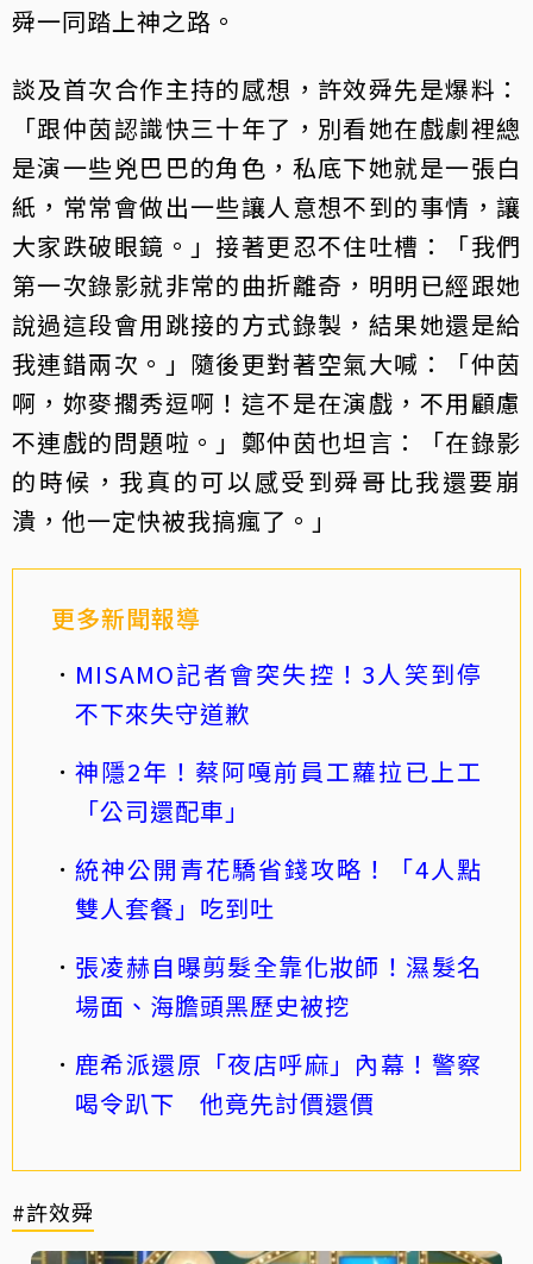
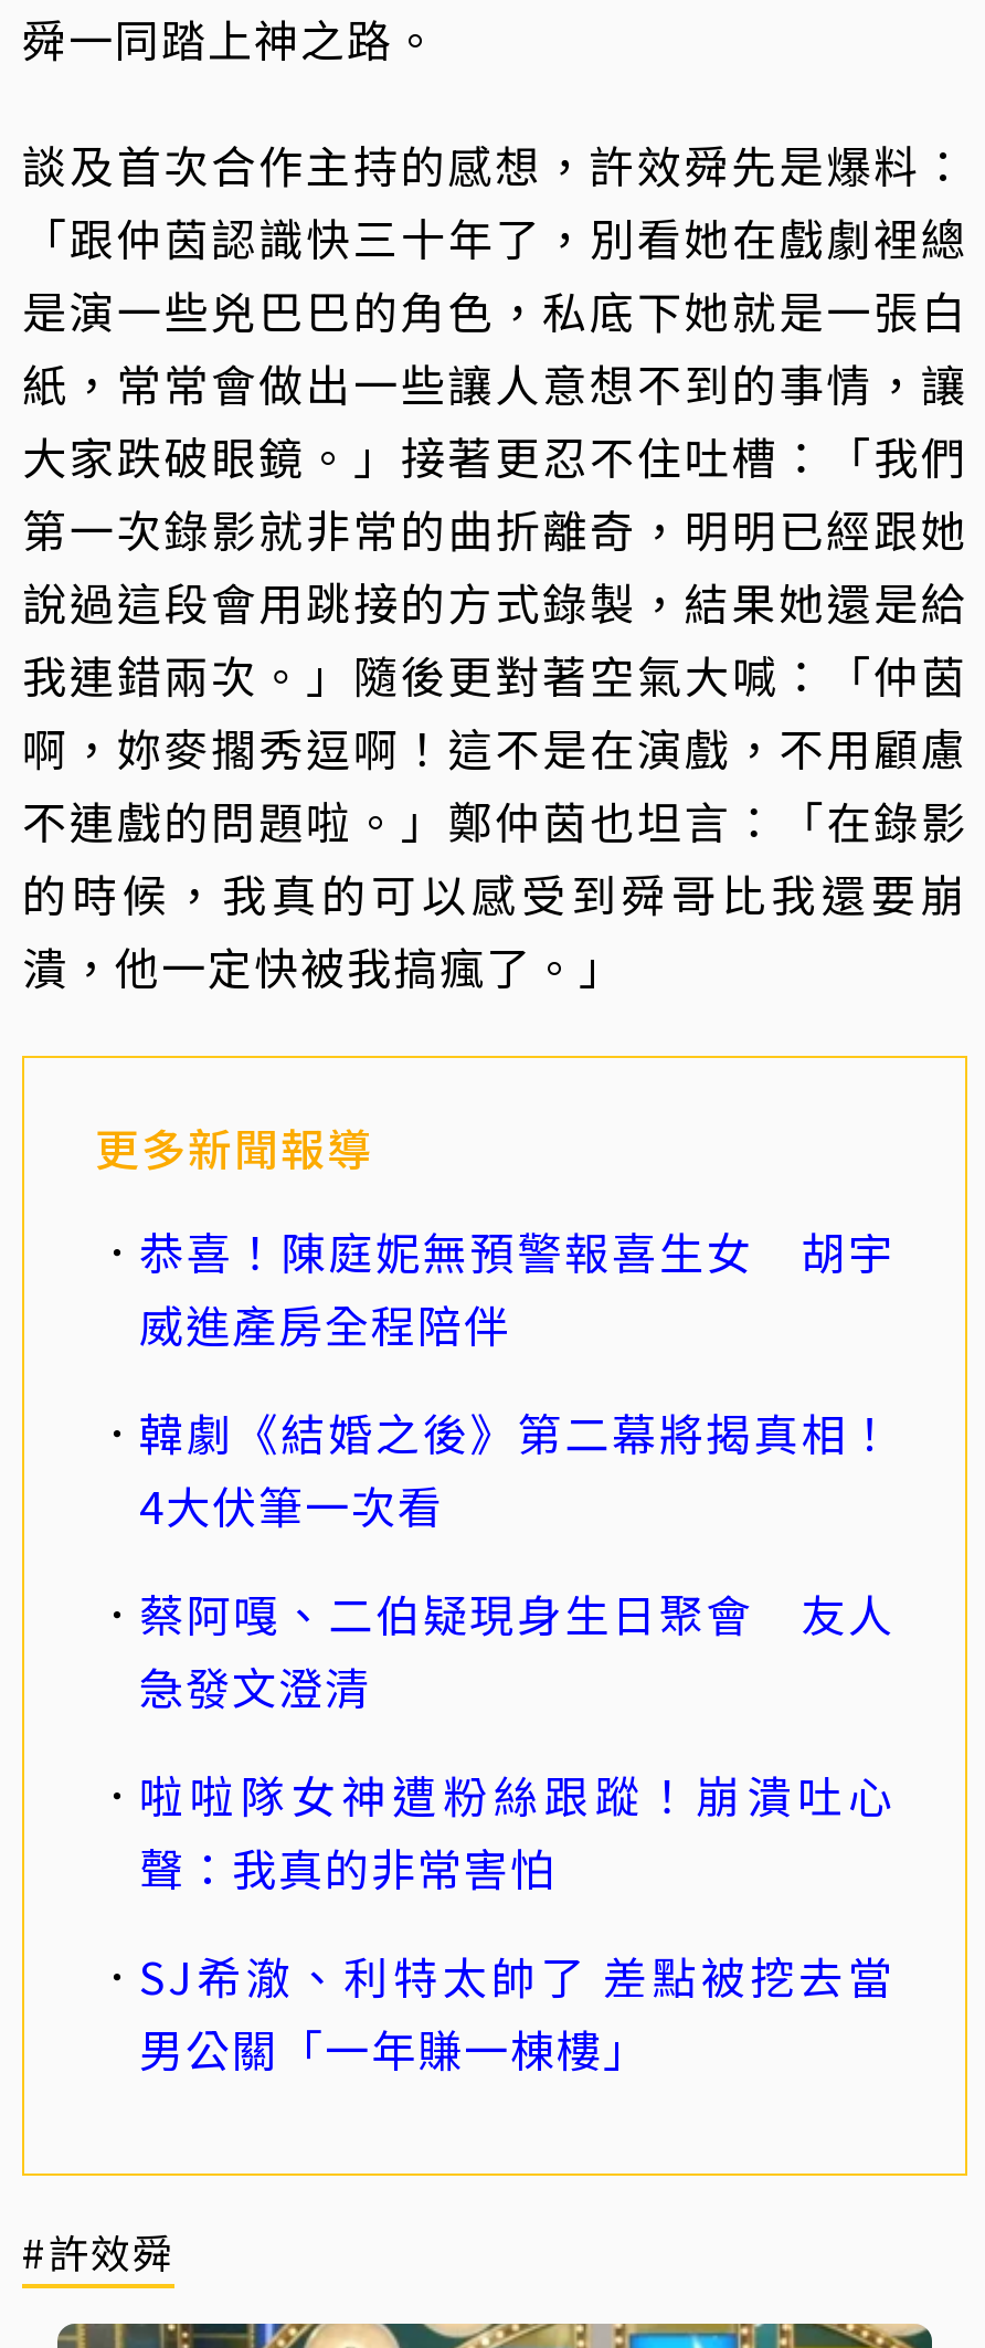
- MISAMO記者會突失控！3人笑到停
- 不下來失守道歉
+ 恭喜！陳庭妮無預警報喜生女 胡宇
+ 威進產房全程陪伴

- 神隱2年！蔡阿嘎前員工蘿拉已上工
- 「公司還配車」
+ 韓劇《結婚之後》第二幕將揭真相！
+ 4大伏筆一次看

- 統神公開青花驕省錢攻略！「4人點
- 雙人套餐」吃到吐
+ 蔡阿嘎、二伯疑現身生日聚會 友人
+ 急發文澄清

- 張凌赫自曝剪髮全靠化妝師！濕髮名
- 場面、海膽頭黑歷史被挖
+ 啦啦隊女神遭粉絲跟蹤！崩潰吐心
+ 聲：我真的非常害怕

- 鹿希派還原「夜店呼麻」內幕！警察
- 喝令趴下 他竟先討價還價
+ SJ希澈、利特太帥了 差點被挖去當
+ 男公關「一年賺一棟樓」
